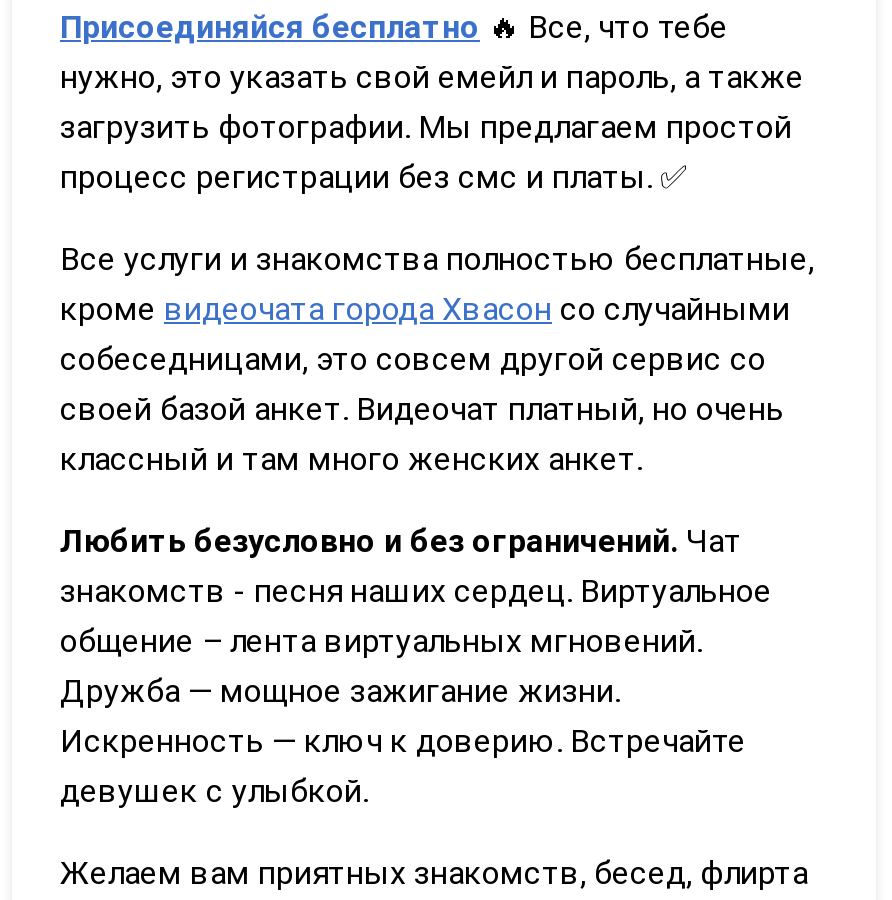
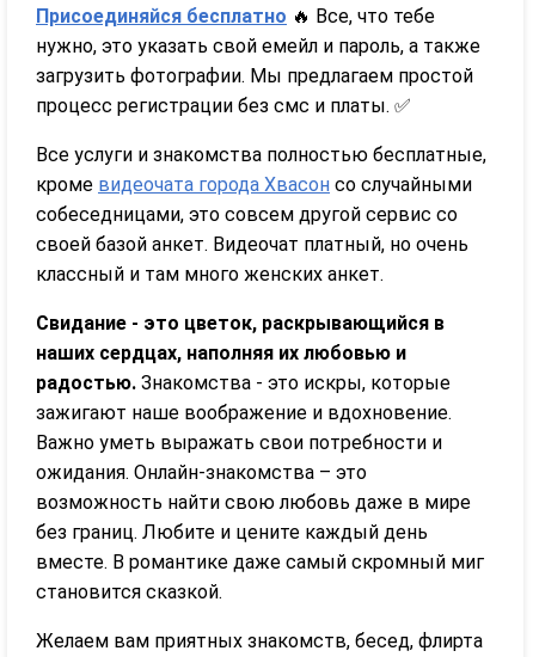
- Любить безусловно и без ограничений. Чат
- знакомств - песня наших сердец. Виртуальное
- общение – лента виртуальных мгновений.
- Дружба — мощное зажигание жизни.
- Искренность — ключ к доверию. Встречайте
- девушек с улыбкой.
+ Свидание - это цветок, раскрывающийся в
+ наших сердцах, наполняя их любовью и
+ радостью. Знакомства - это искры, которые
+ зажигают наше воображение и вдохновение.
+ Важно уметь выражать свои потребности и
+ ожидания. Онлайн-знакомства – это
+ возможность найти свою любовь даже в мире
+ без границ. Любите и цените каждый день
+ вместе. В романтике даже самый скромный миг
+ становится сказкой.
